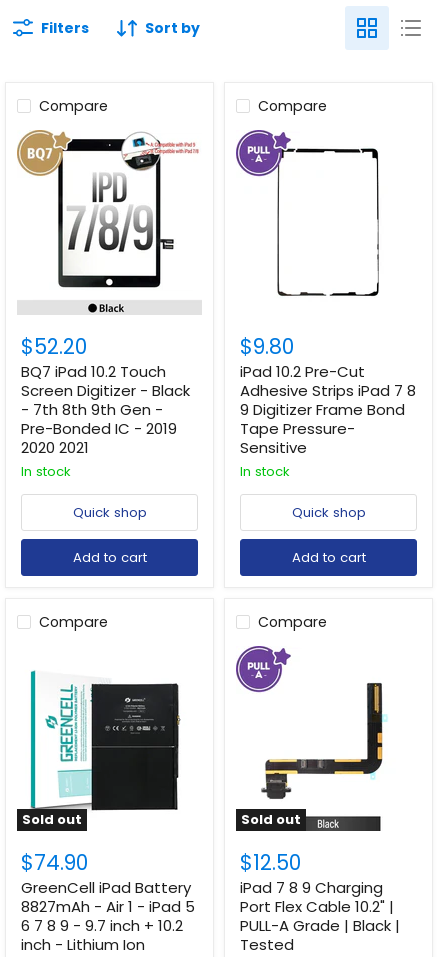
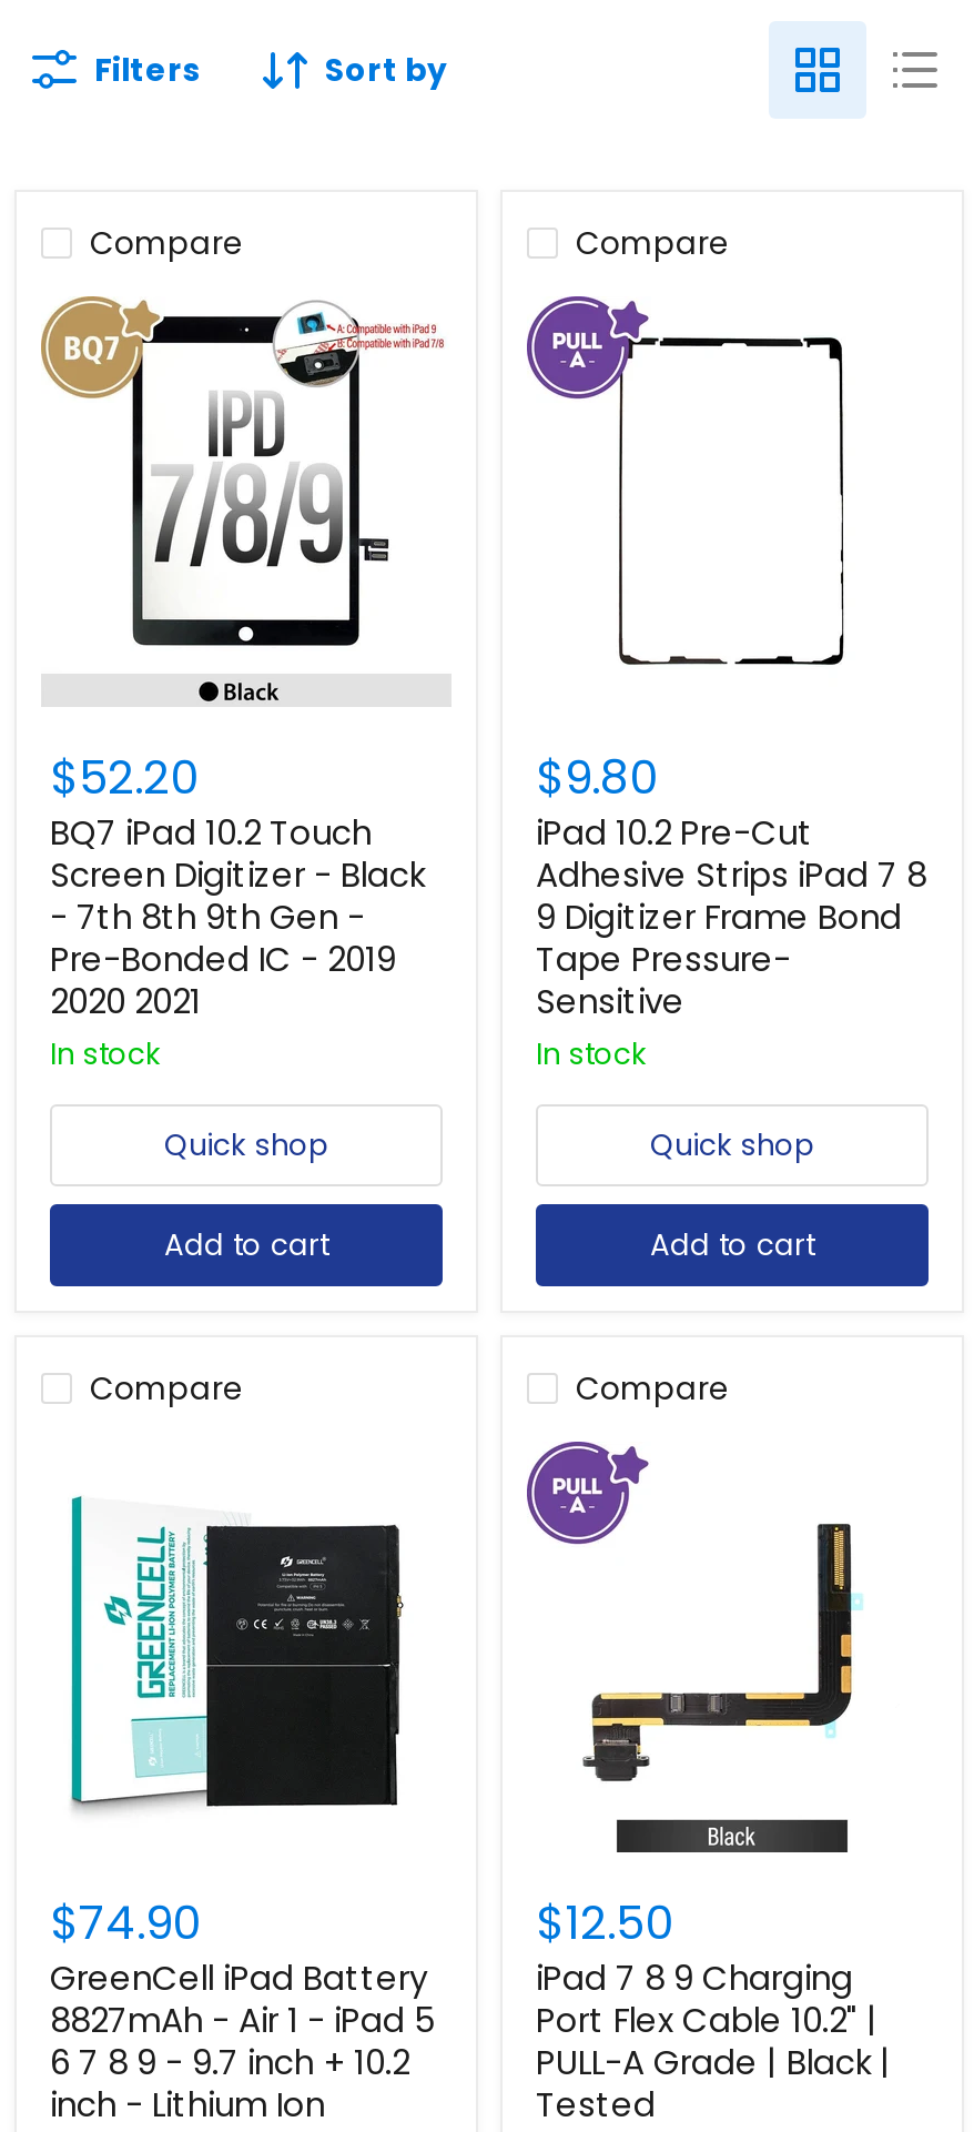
- Sold out

- Sold out
